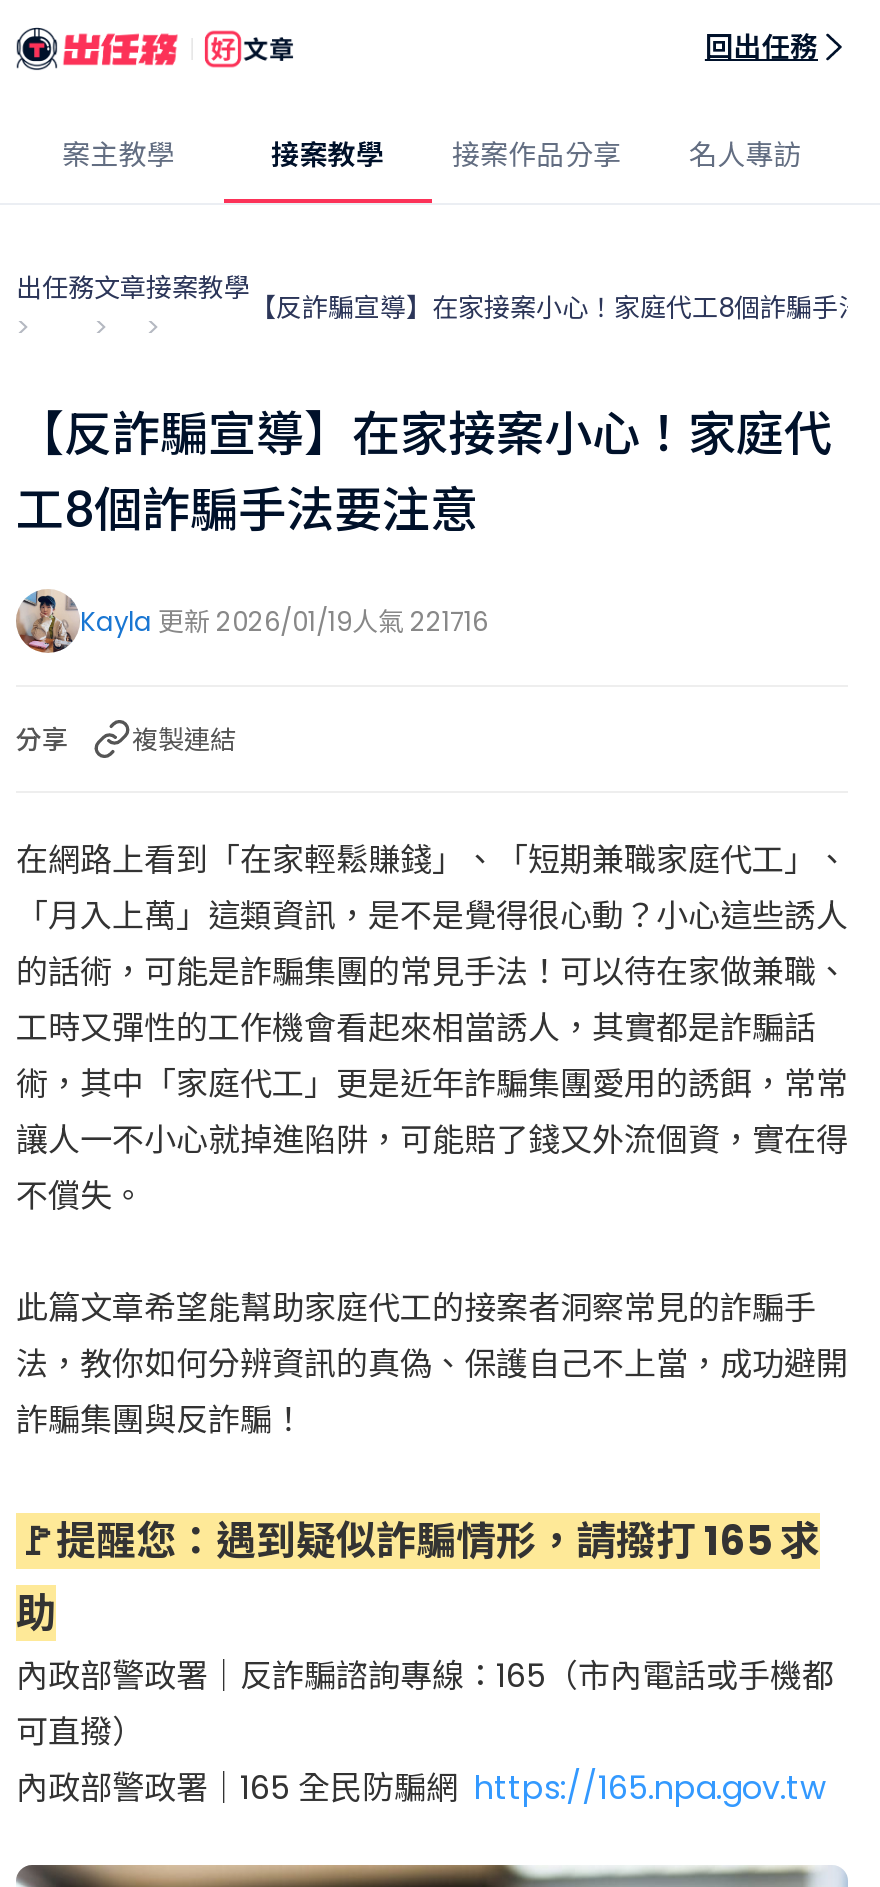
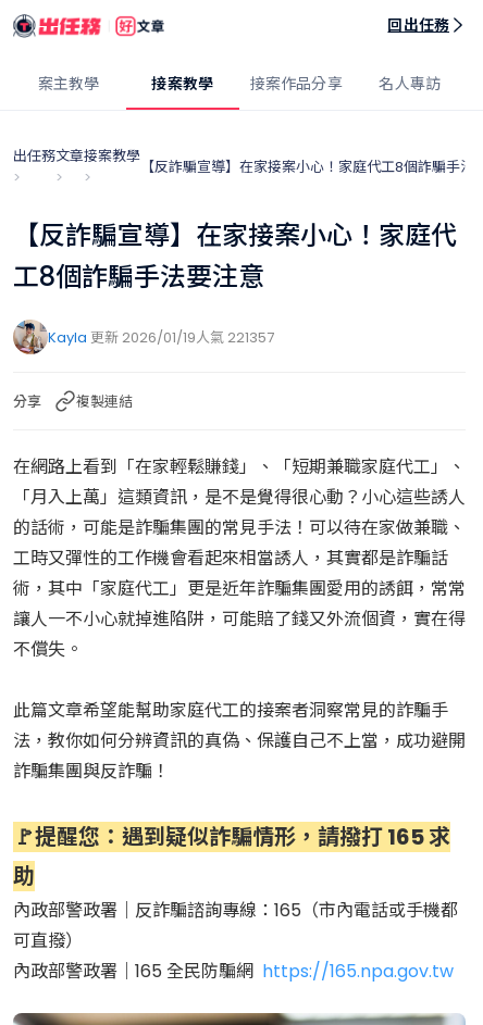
- Kayla 更新 2026/01/19人氣 221716
+ Kayla 更新 2026/01/19人氣 221357
